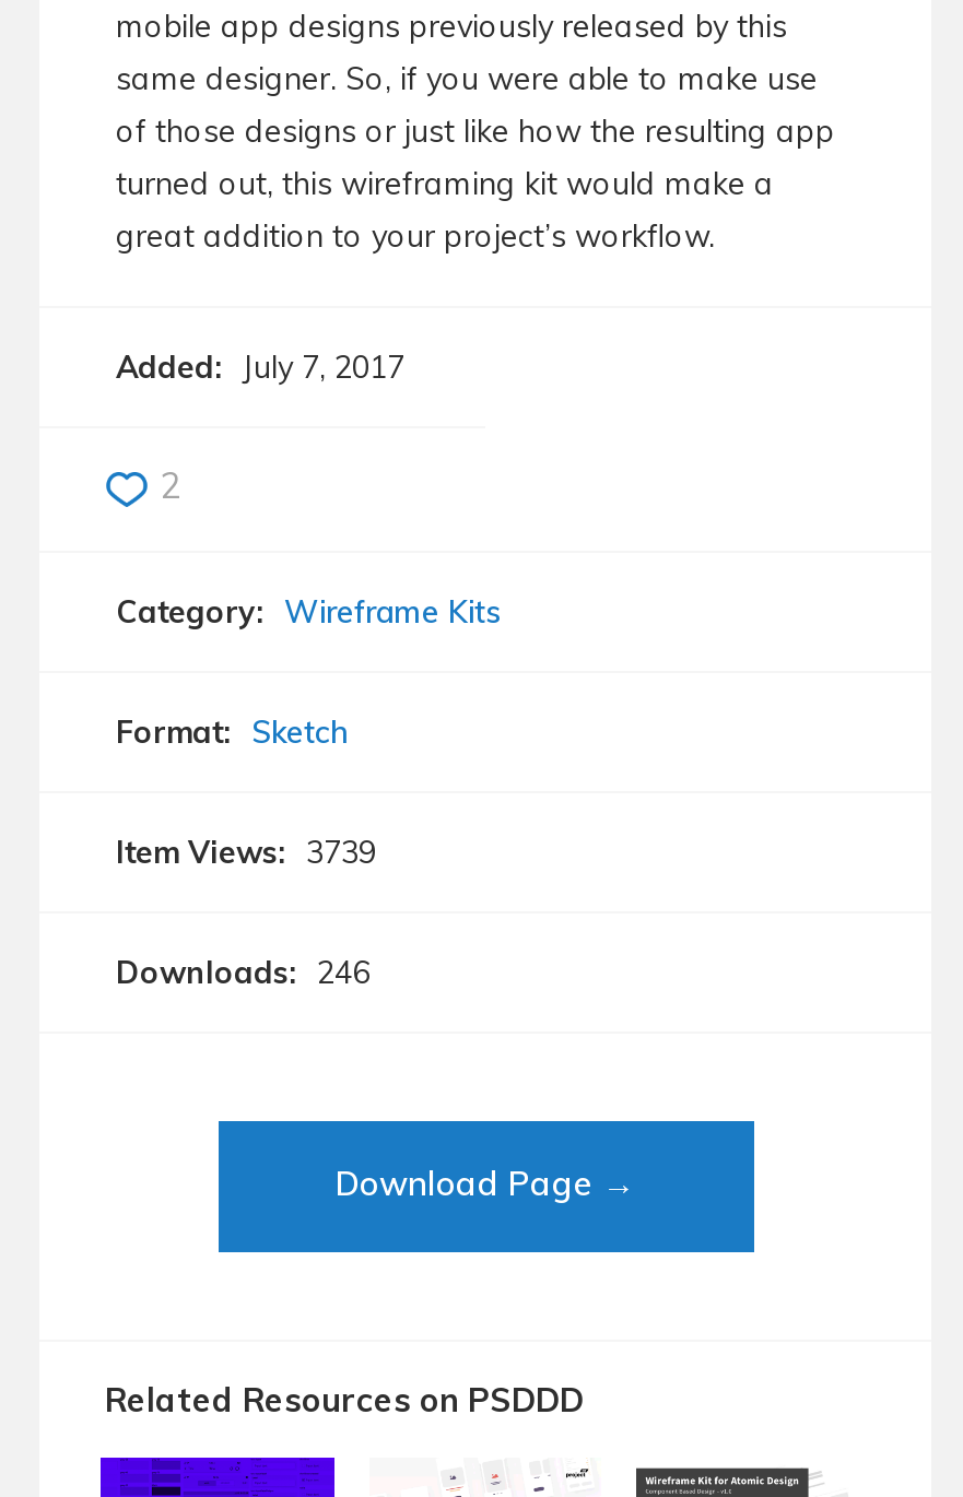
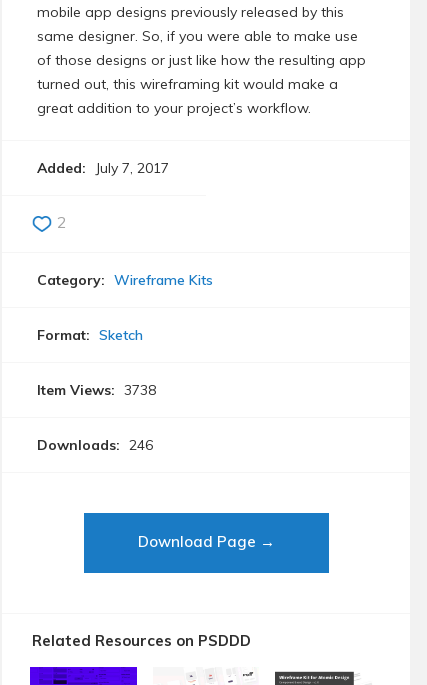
- Item Views: 3739
+ Item Views: 3738
